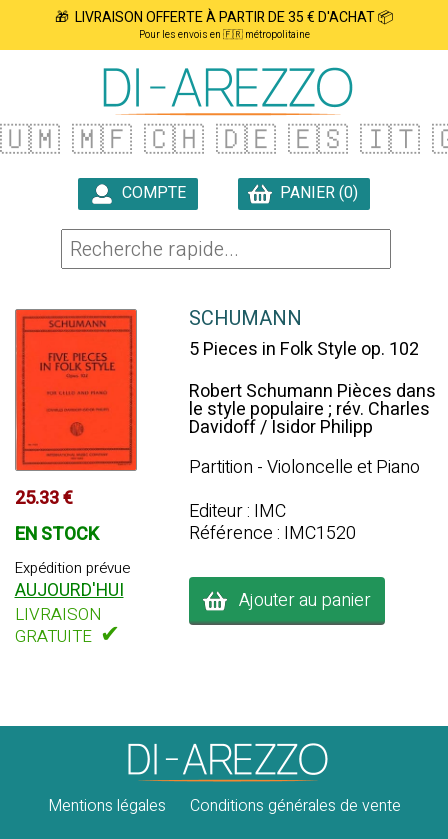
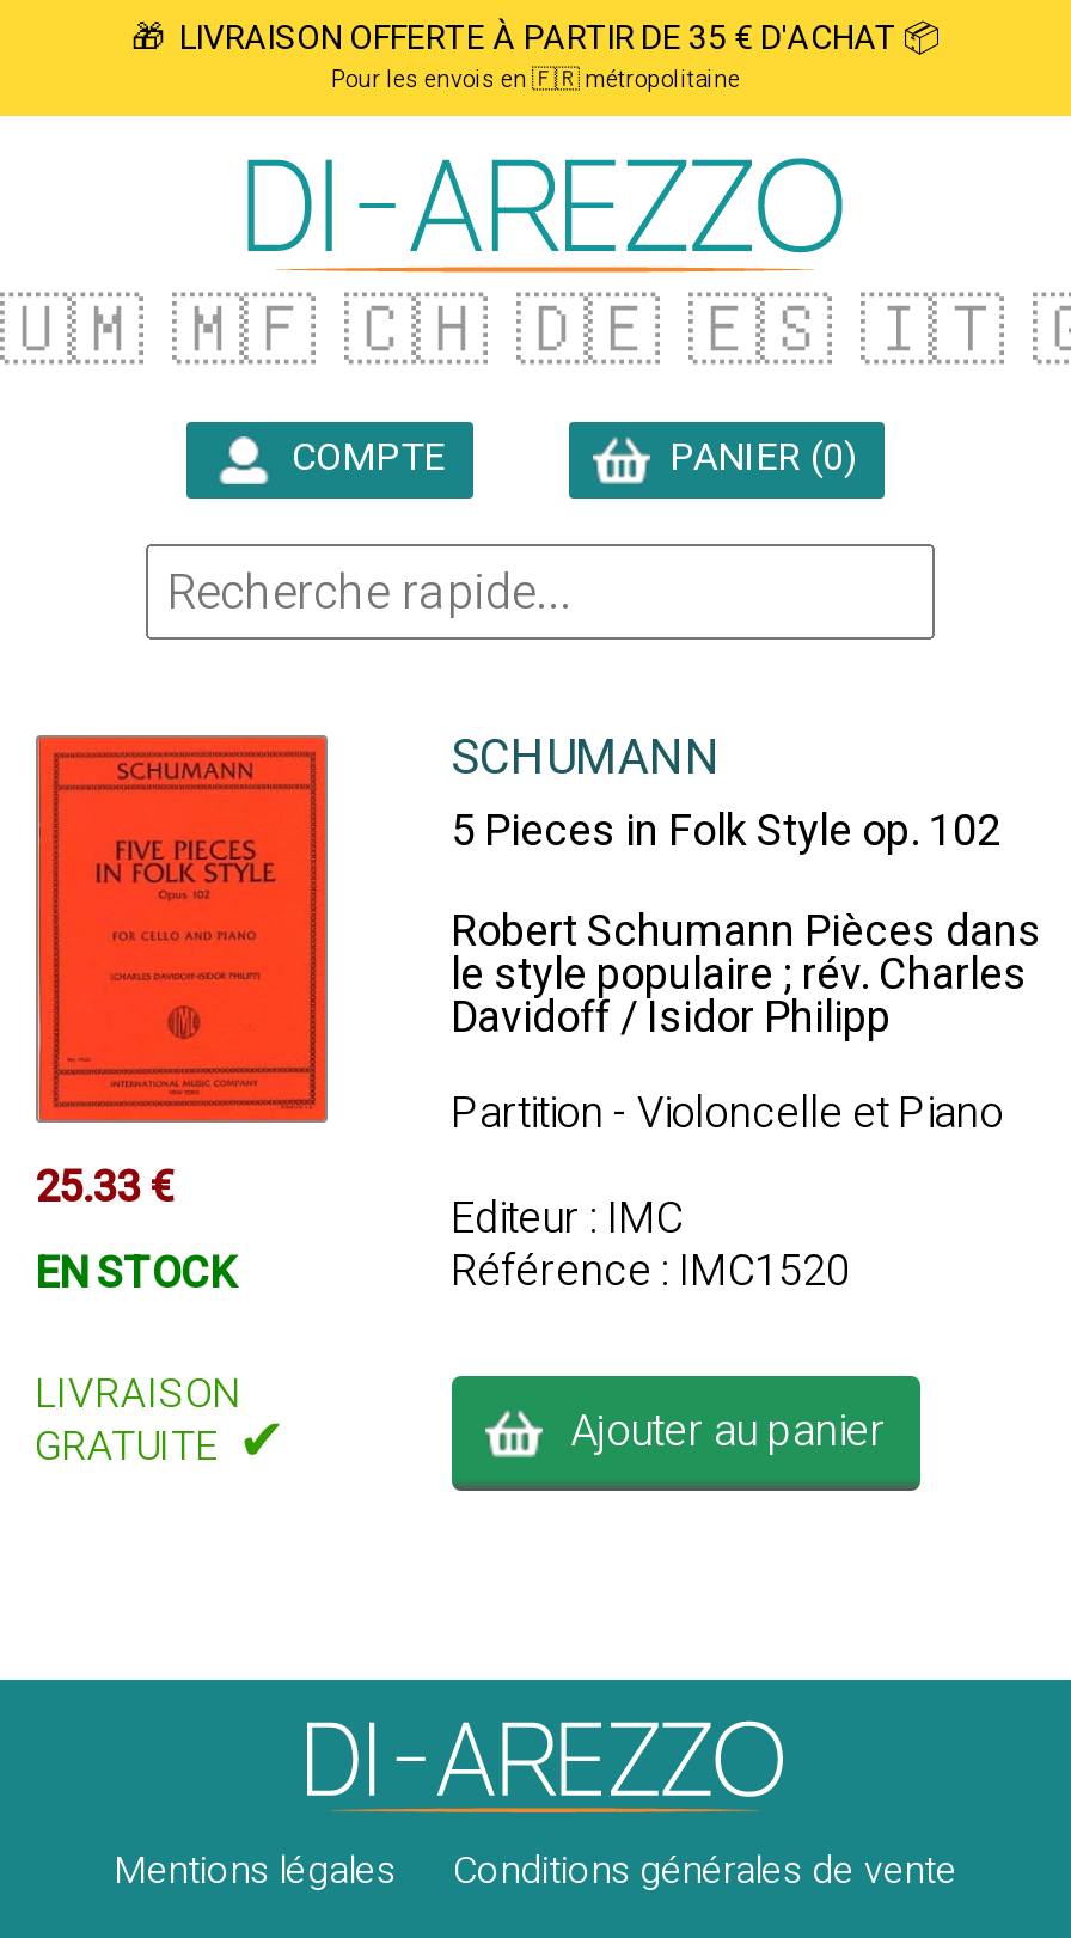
- Expédition prévue
- AUJOURD'HUI
